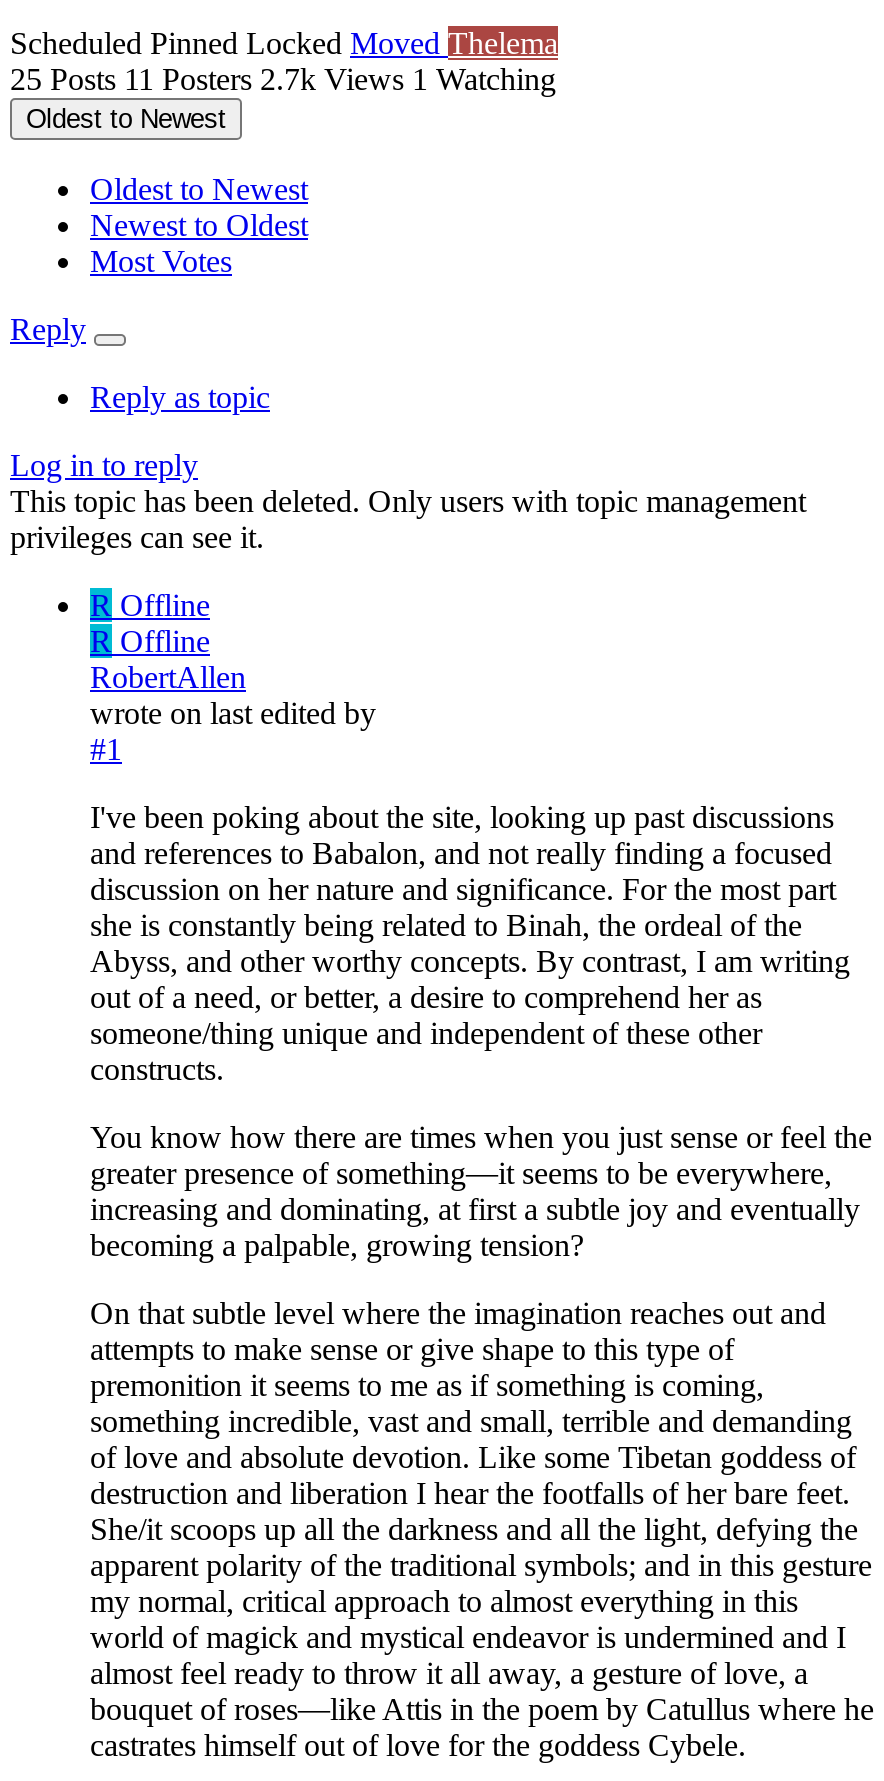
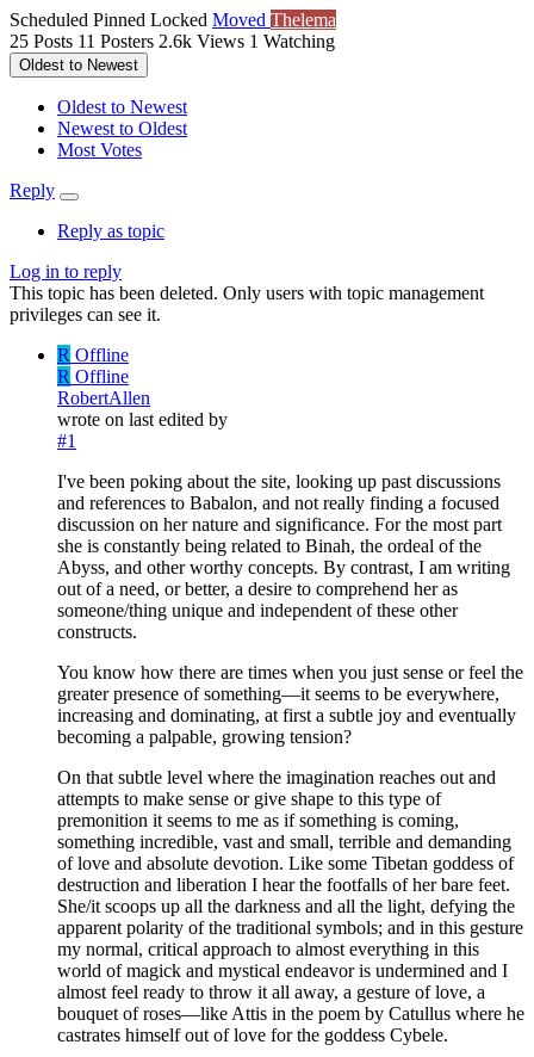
- 25 Posts 11 Posters 2.7k Views 1 Watching
+ 25 Posts 11 Posters 2.6k Views 1 Watching
